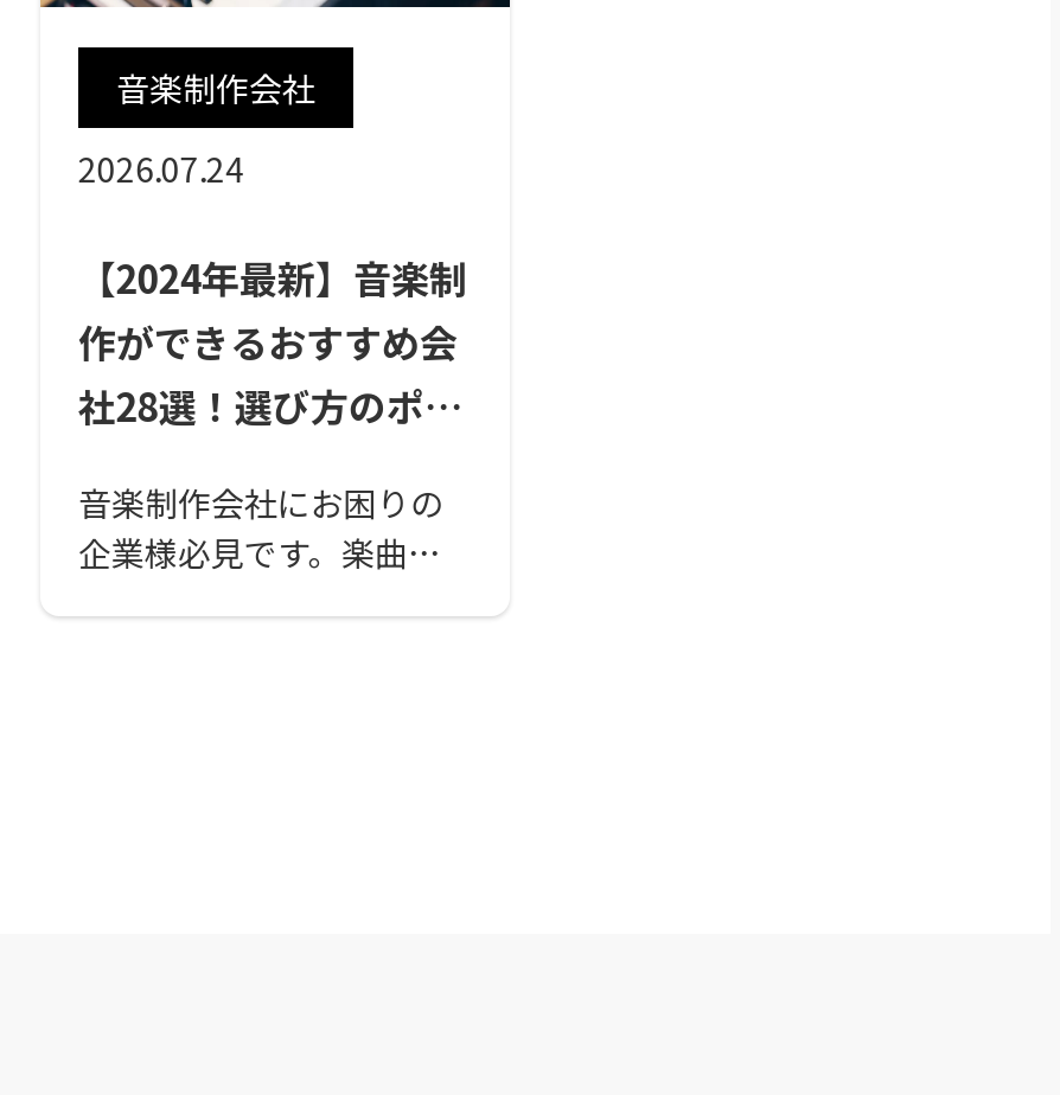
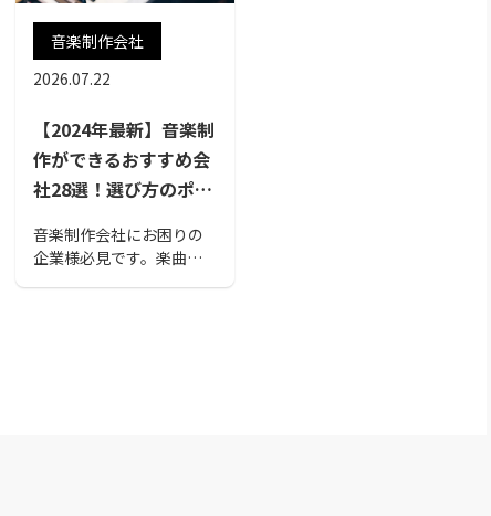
- 2026.07.24
+ 2026.07.22
